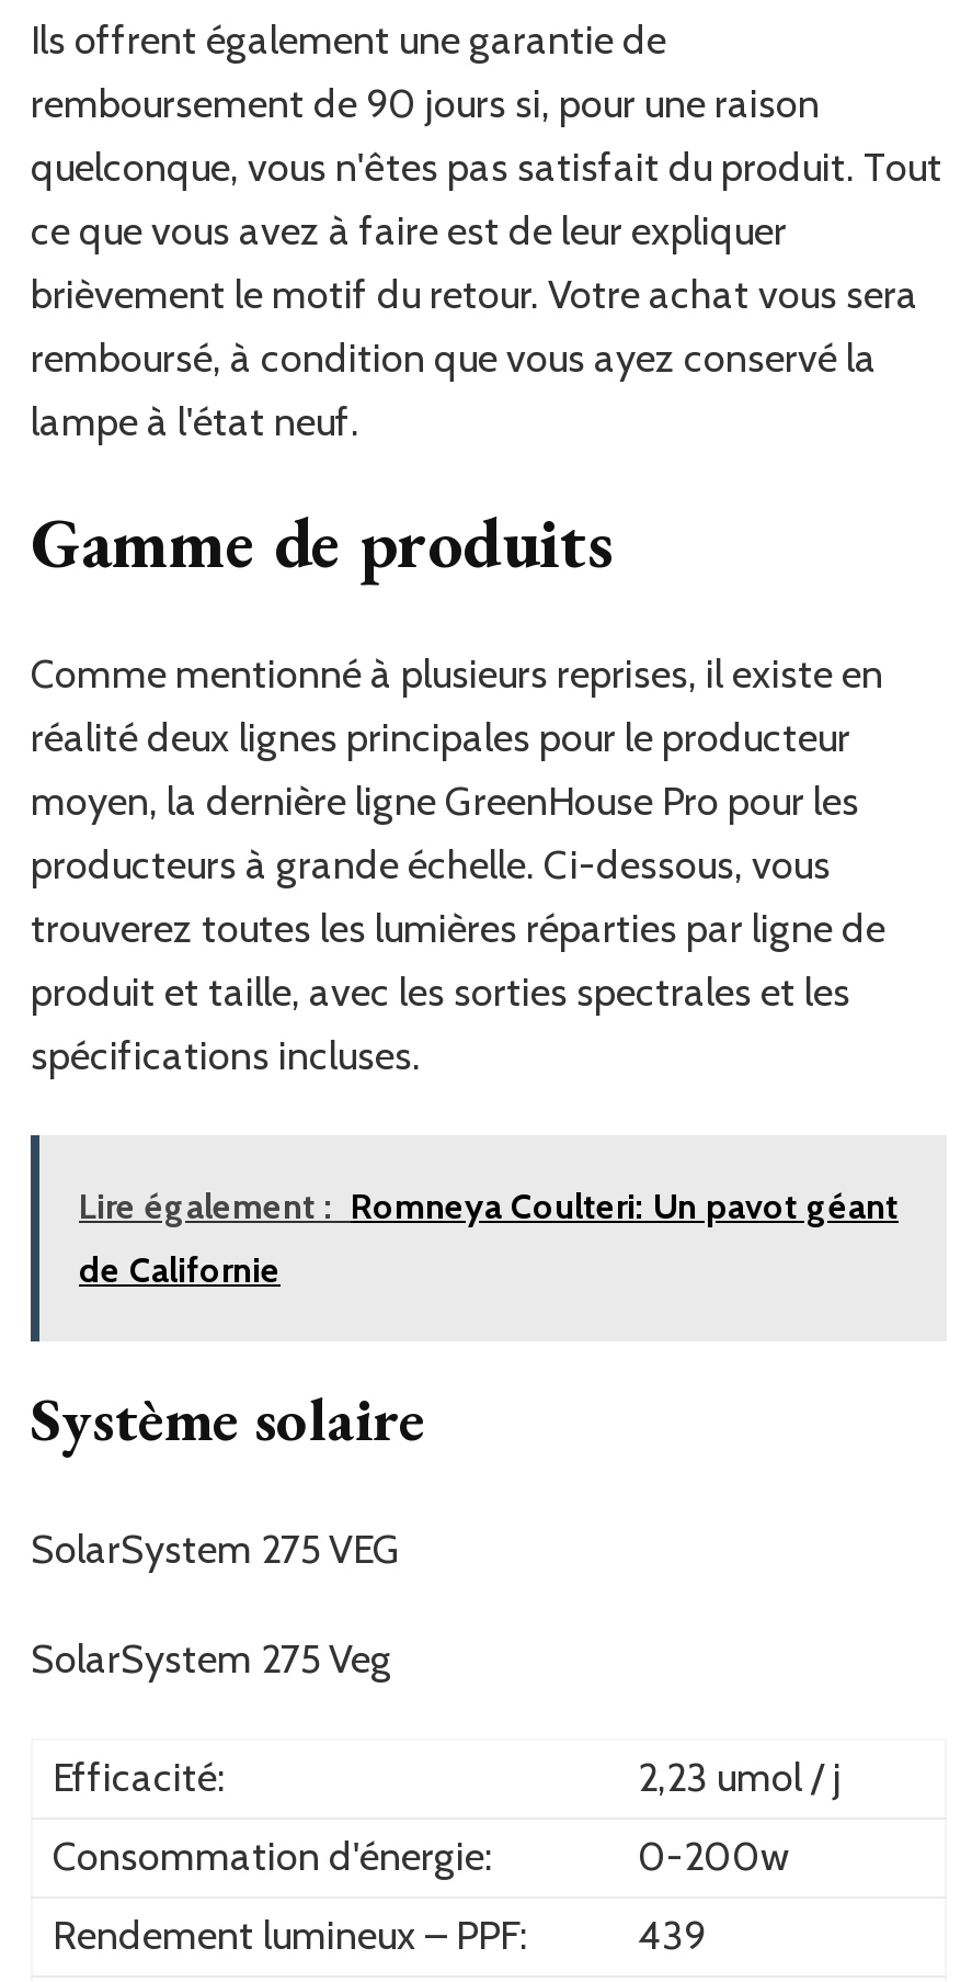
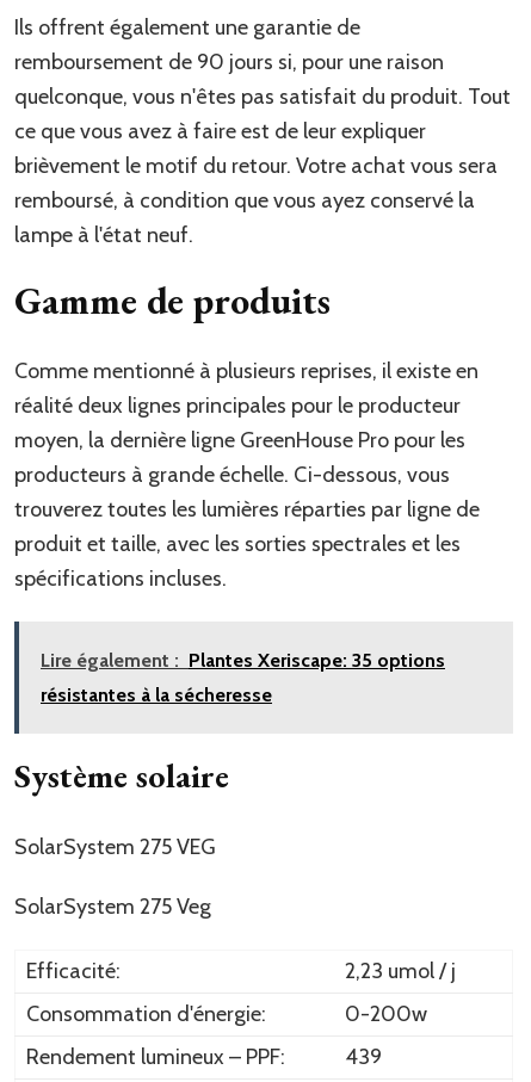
- Lire également : Romneya Coulteri: Un pavot géant
+ Lire également : Plantes Xeriscape: 35 options

- de Californie
+ résistantes à la sécheresse
